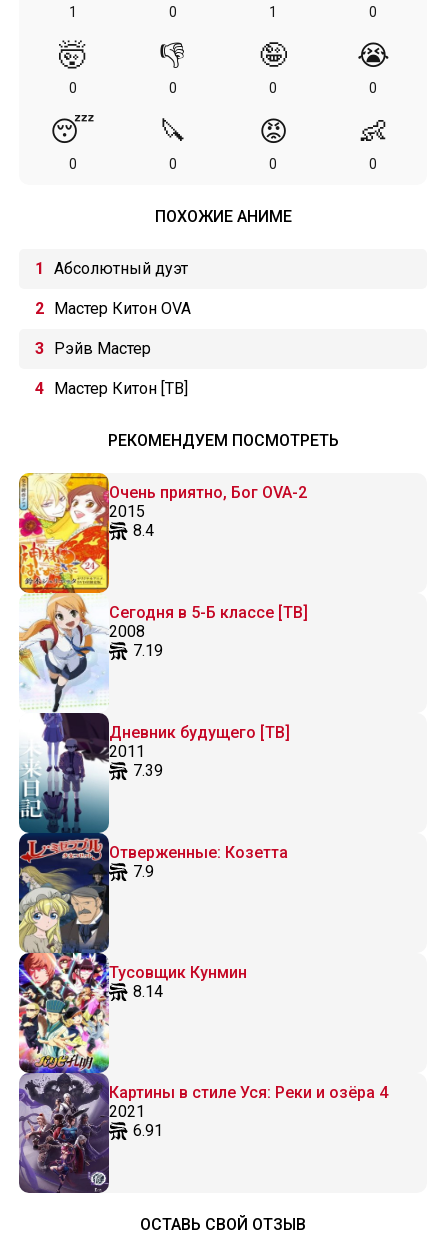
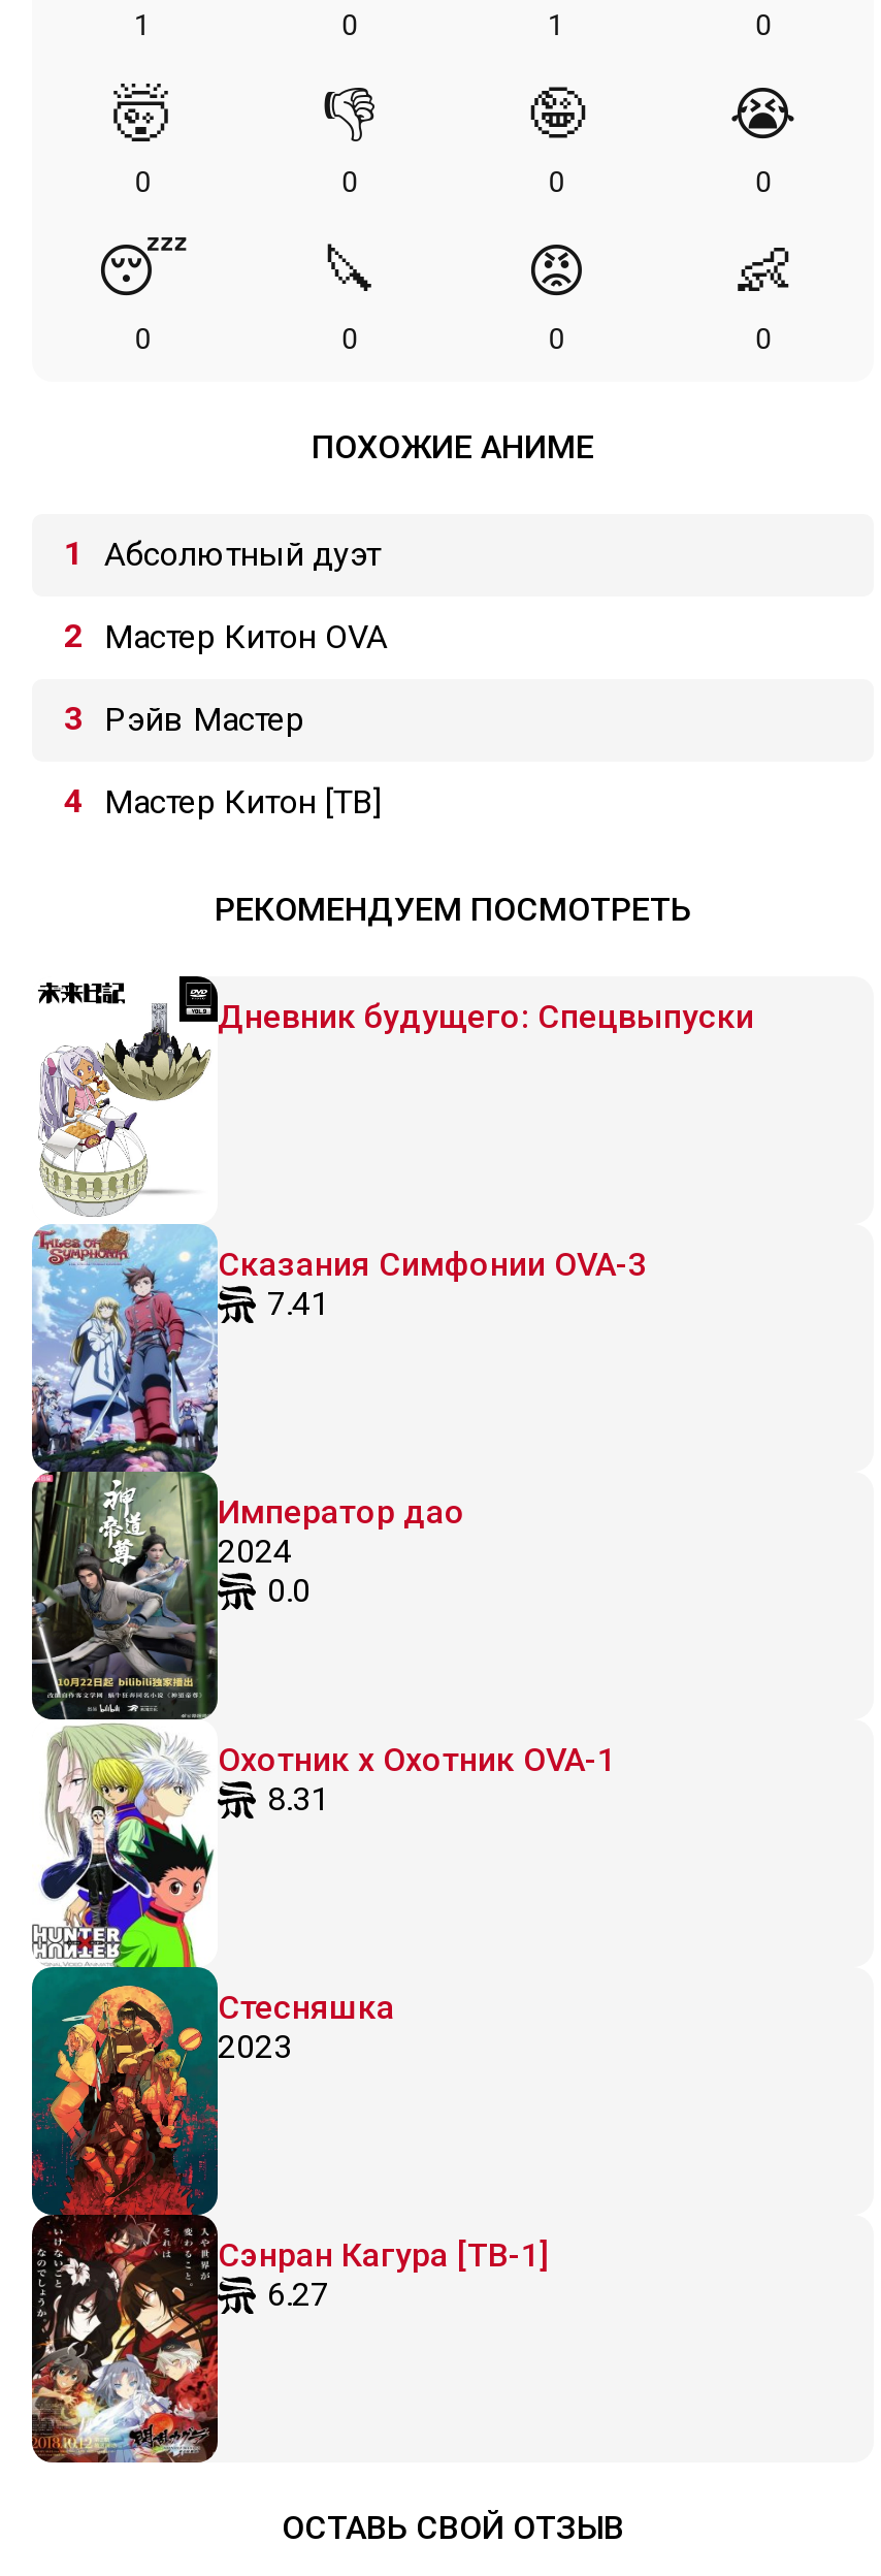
- [image]
- Очень приятно, Бог OVA-2
- 2015
- 8.4
+ [image]
+ Дневник будущего: Спецвыпуски

- Сегодня в 5-Б классе [ТВ]
- 2008
- 7.19
+ Сказания Симфонии OVA-3
+ 7.41

- Дневник будущего [ТВ]
- 2011
- 7.39
+ Император дао
+ 2024
+ 0.0

- Отверженные: Козетта
- 7.9
+ Охотник х Охотник OVA-1
+ 8.31

- Тусовщик Кунмин
- 8.14
+ Стесняшка
+ 2023

- Картины в стиле Уся: Реки и озёра 4
- 2021
- 6.91
+ Сэнран Кагура [ТВ-1]
+ 6.27
